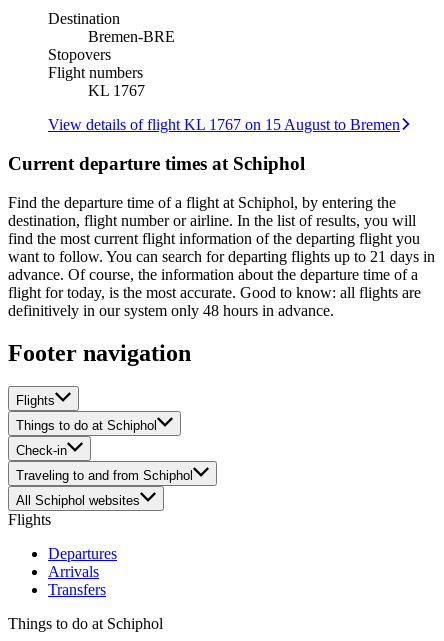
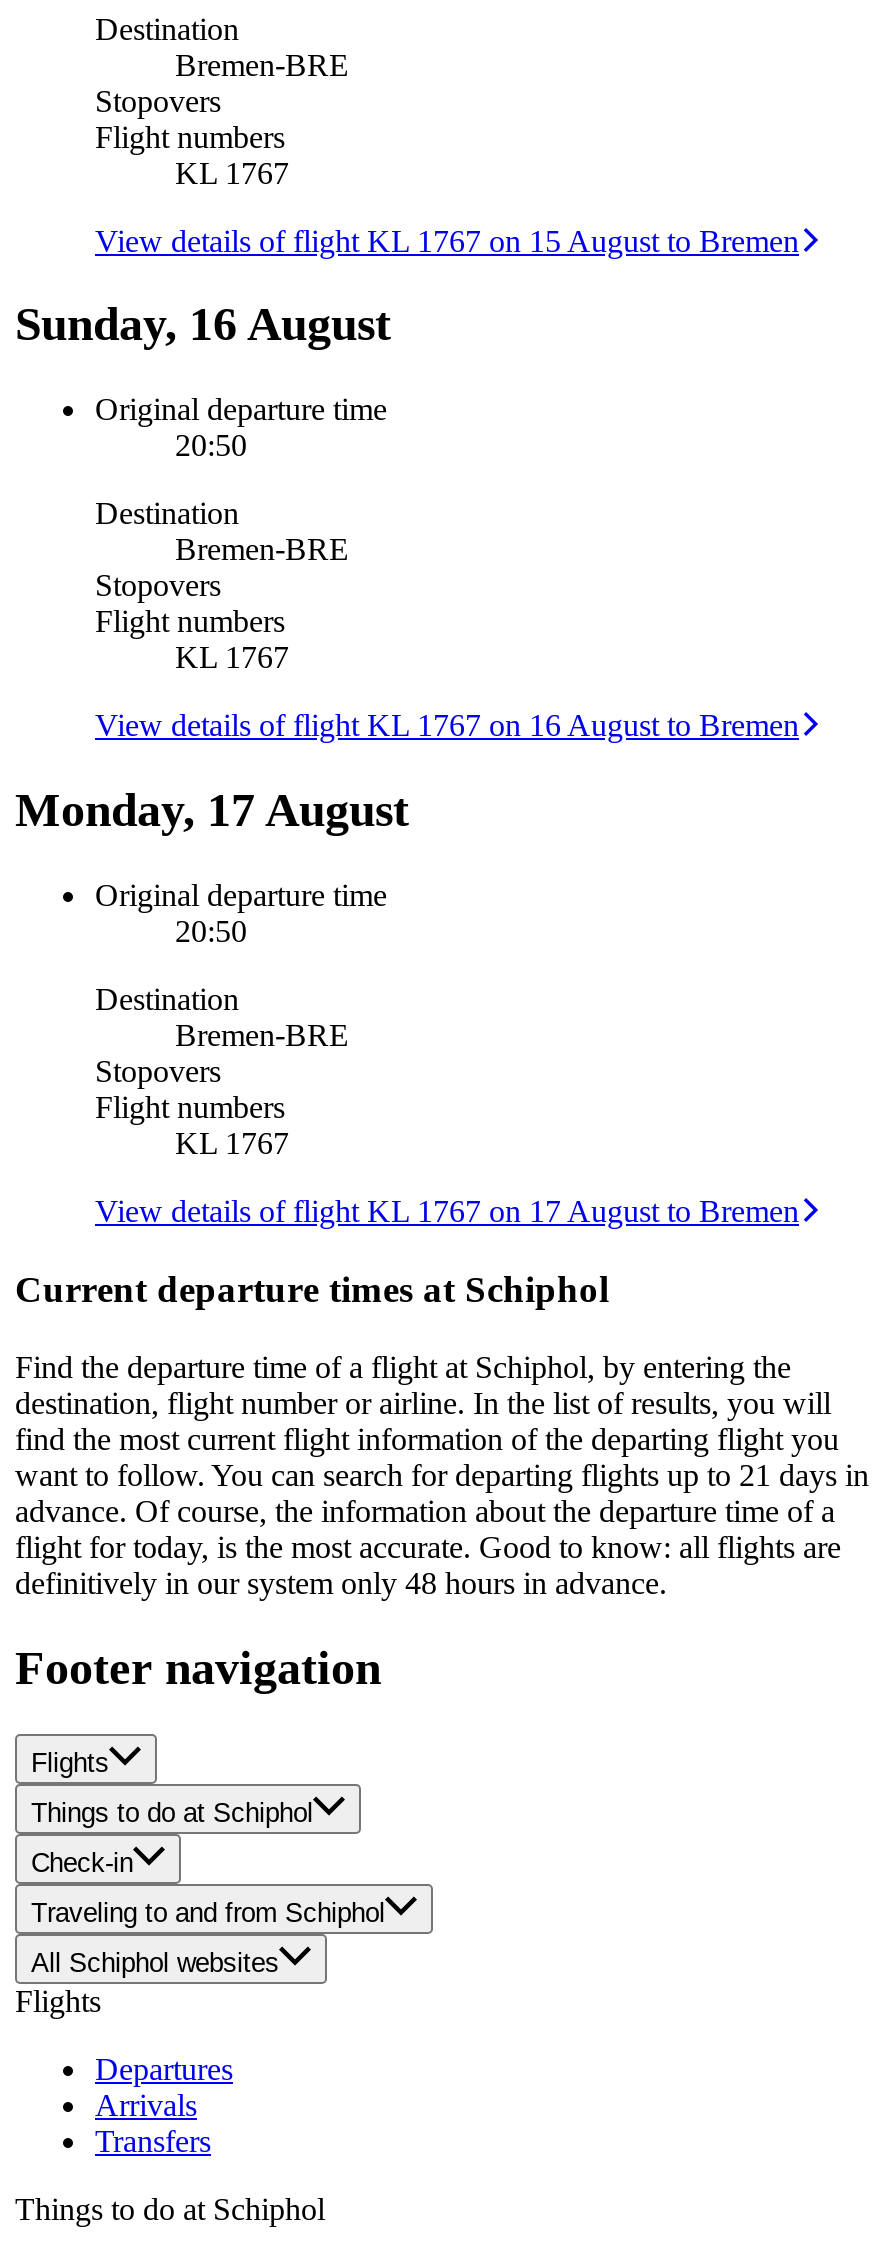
+ Sunday, 16 August
+ Original departure time
+ 20:50
+ Destination
+ Bremen-BRE
+ Stopovers
+ Flight numbers
+ KL 1767
+ View details of flight KL 1767 on 16 August to Bremen
+ Monday, 17 August
+ Original departure time
+ 20:50
+ Destination
+ Bremen-BRE
+ Stopovers
+ Flight numbers
+ KL 1767
+ View details of flight KL 1767 on 17 August to Bremen
